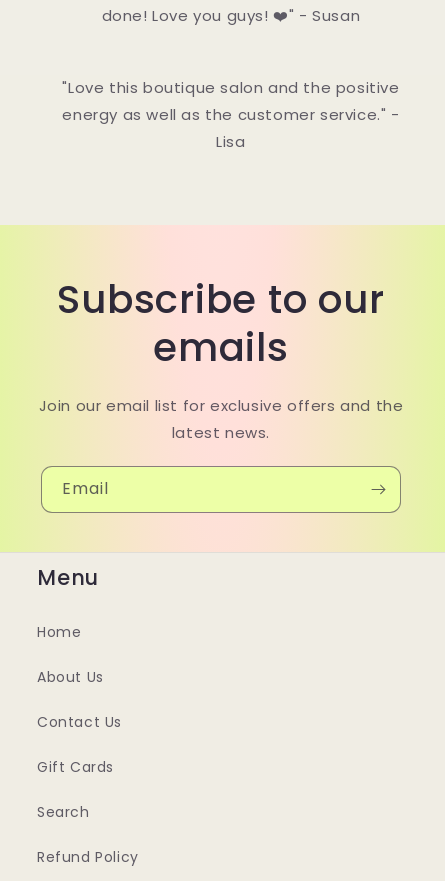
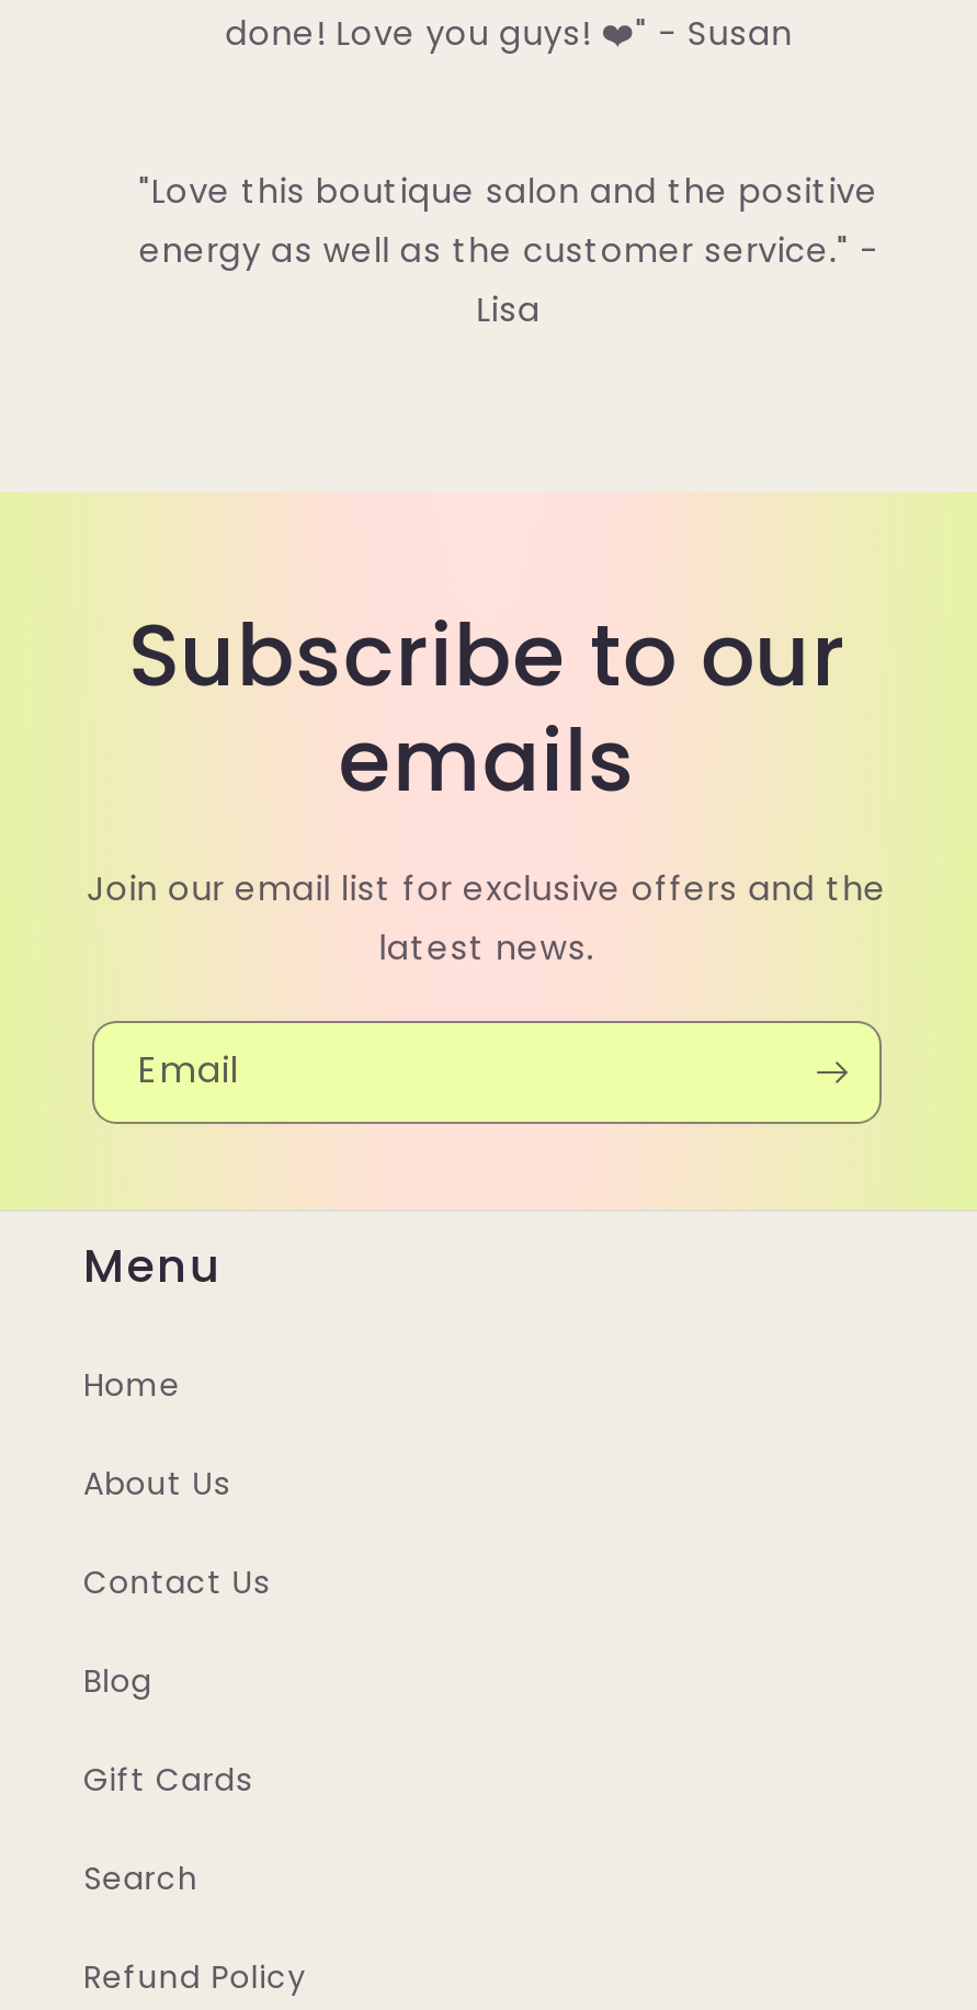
+ Blog
